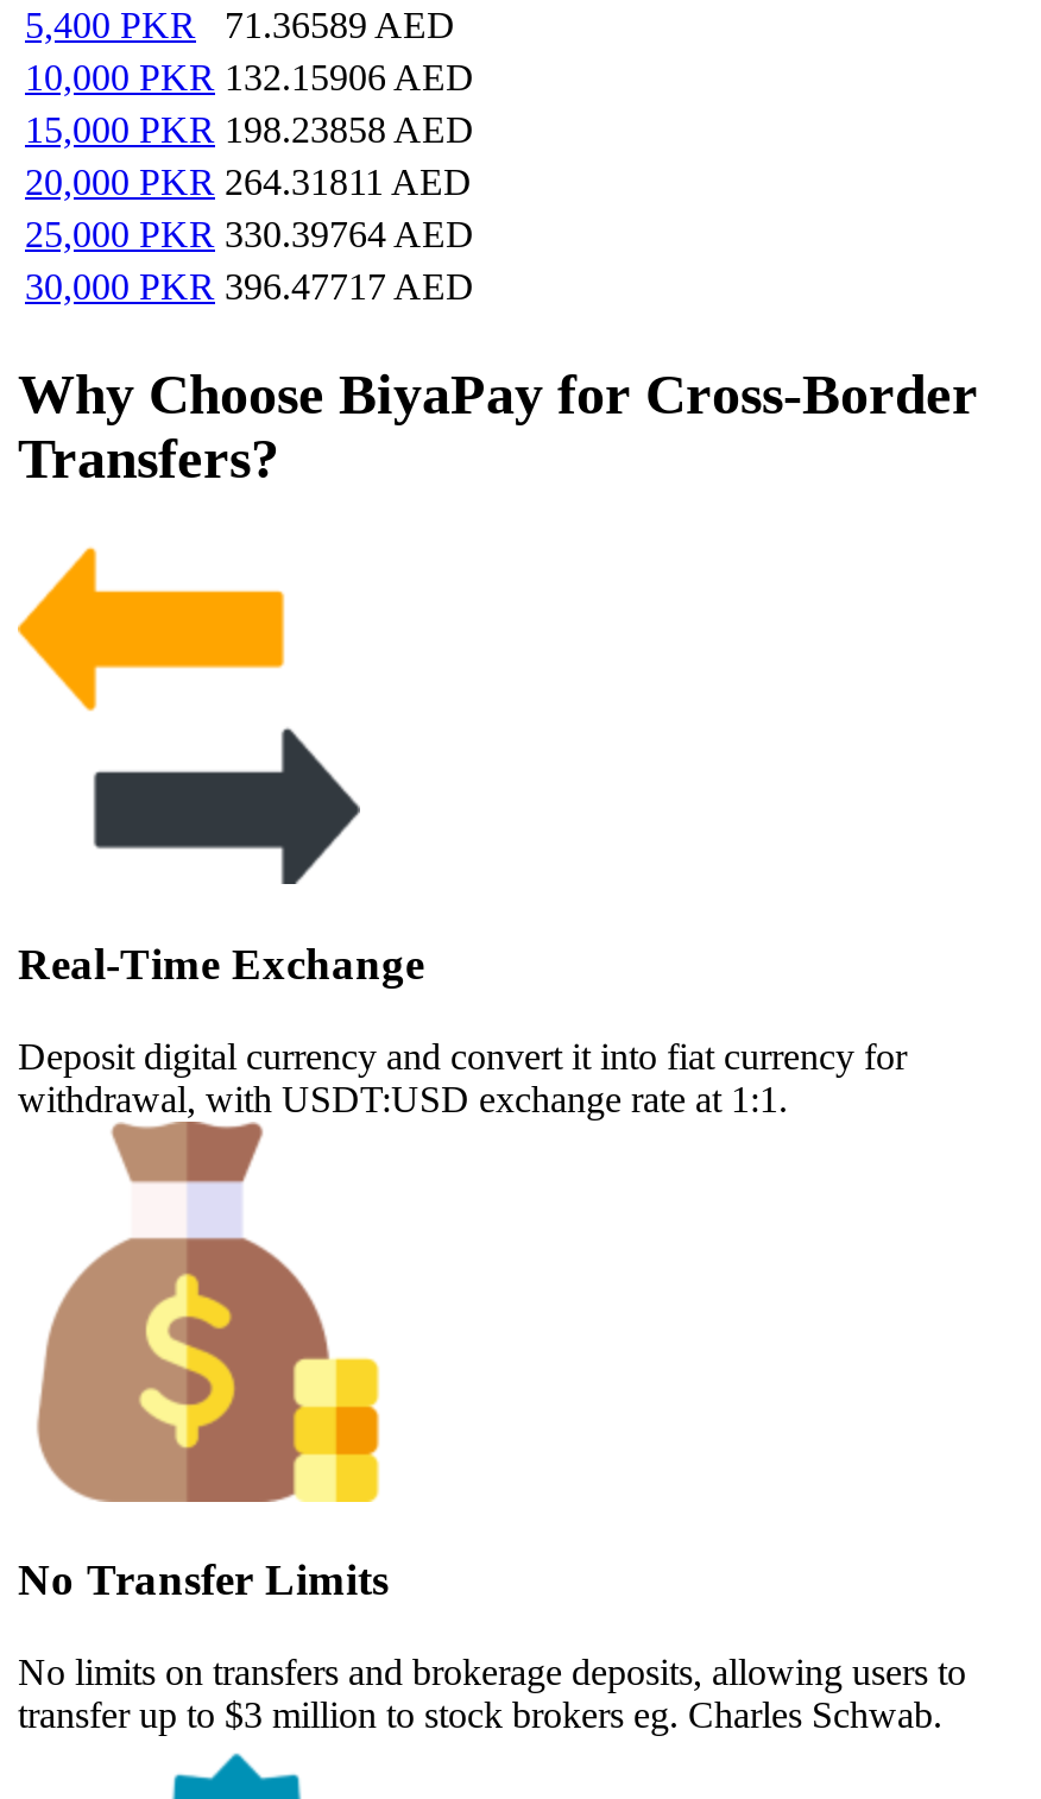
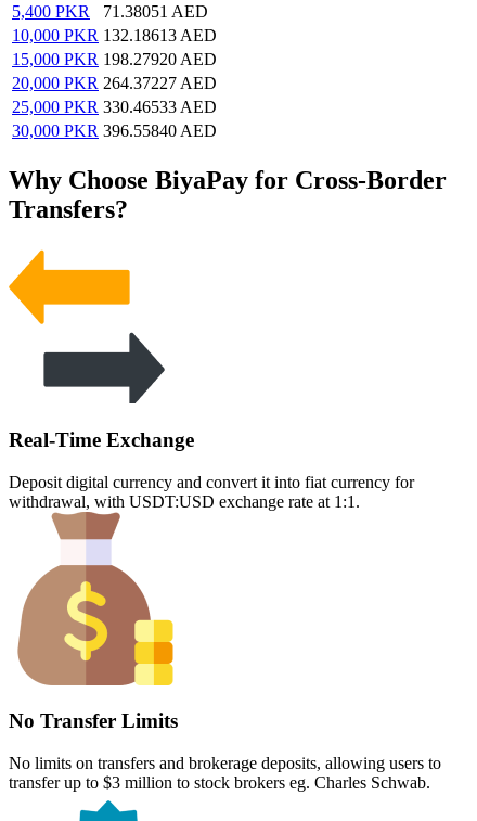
- 5,400 PKR 71.36589 AED
+ 5,400 PKR 71.38051 AED

- 10,000 PKR 132.15906 AED
+ 10,000 PKR 132.18613 AED

- 15,000 PKR 198.23858 AED
+ 15,000 PKR 198.27920 AED

- 20,000 PKR 264.31811 AED
+ 20,000 PKR 264.37227 AED

- 25,000 PKR 330.39764 AED
+ 25,000 PKR 330.46533 AED

- 30,000 PKR 396.47717 AED
+ 30,000 PKR 396.55840 AED
